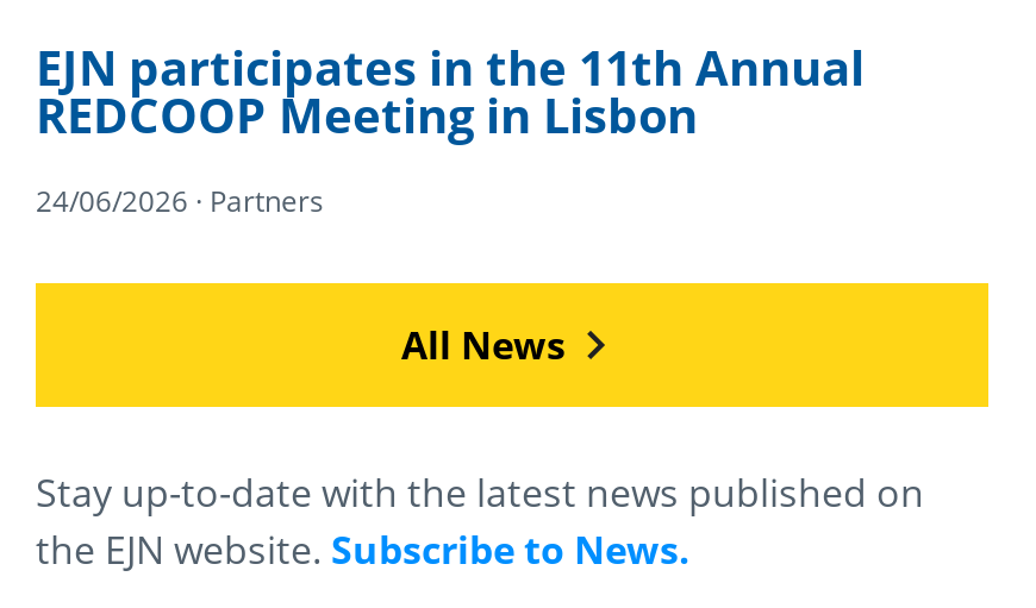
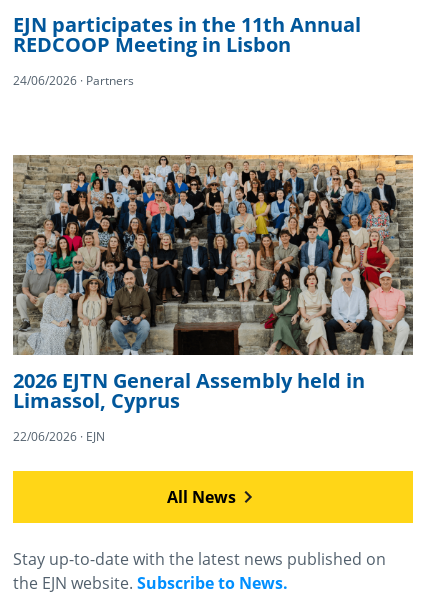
+ [image]
+ 2026 EJTN General Assembly held in
+ Limassol, Cyprus
+ 22/06/2026 · EJN
